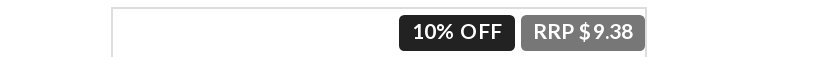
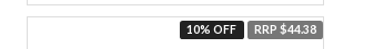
- 10% OFF RRP $9.38
+ 10% OFF RRP $44.38
